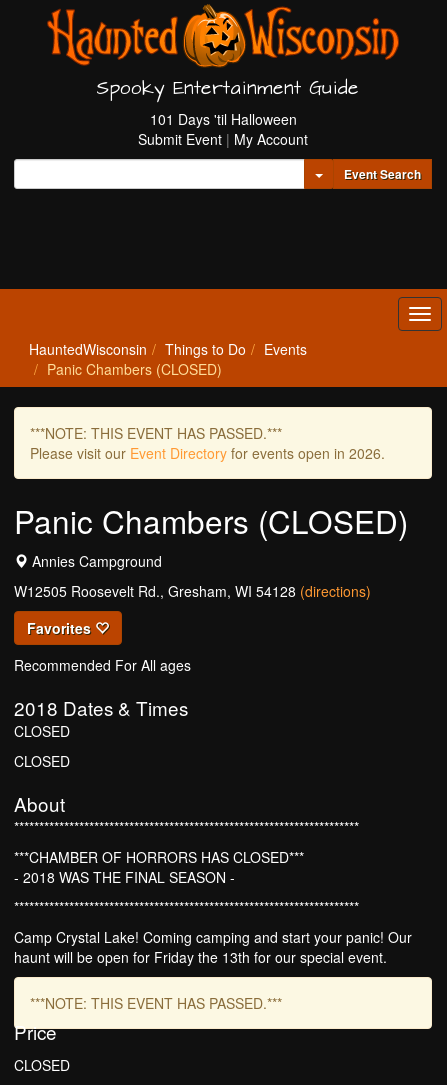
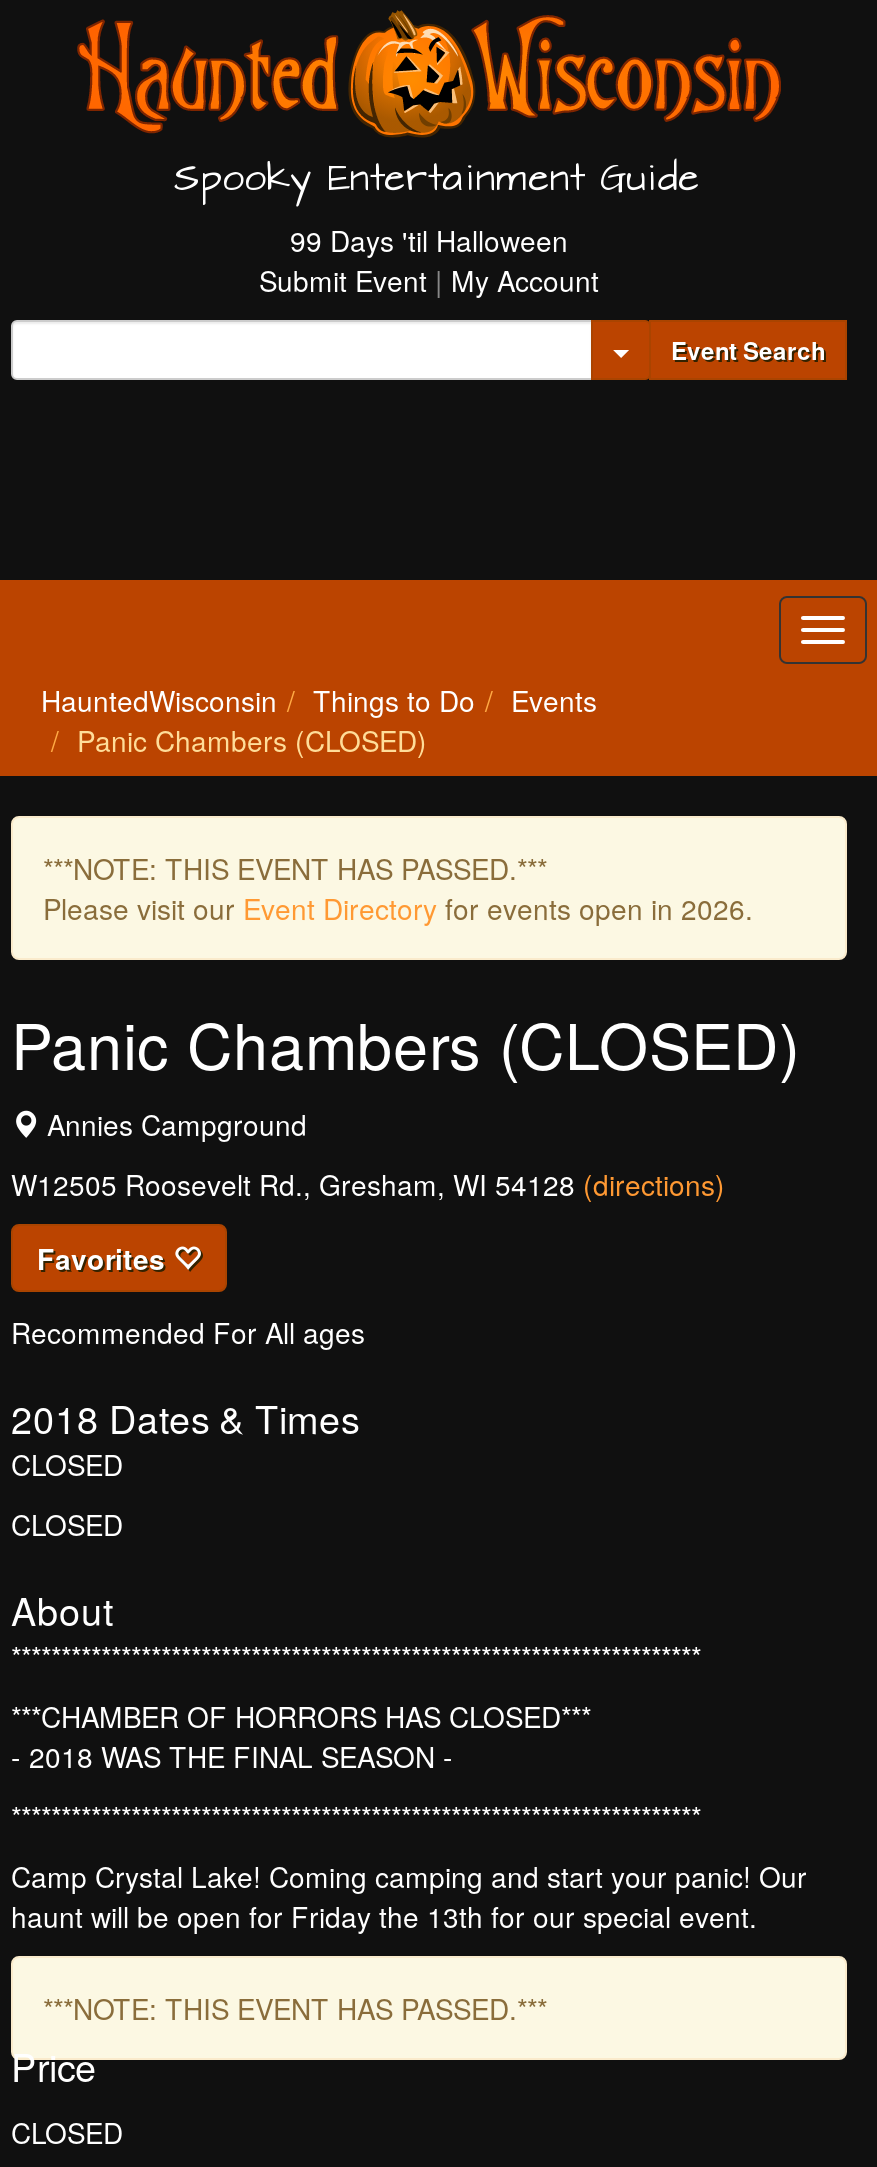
- 101 Days 'til Halloween
+ 99 Days 'til Halloween
